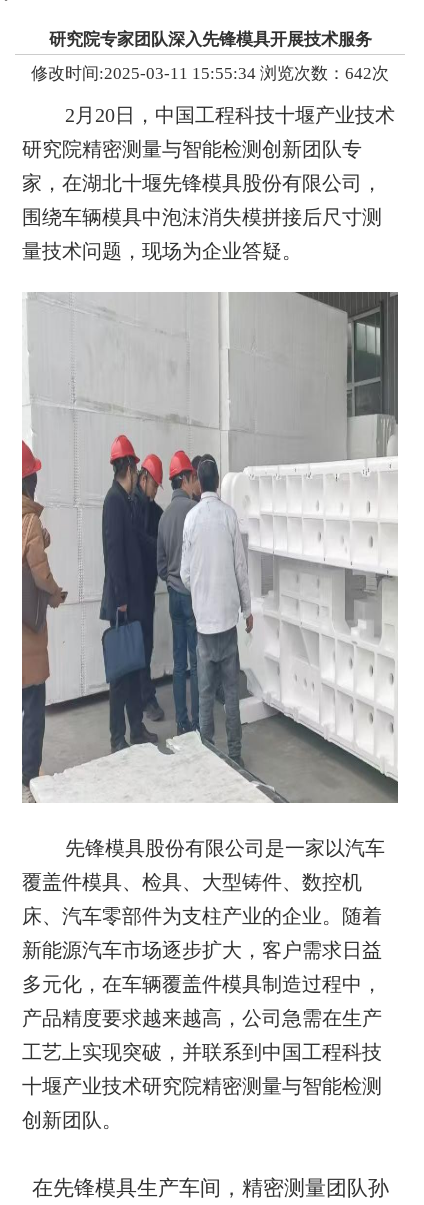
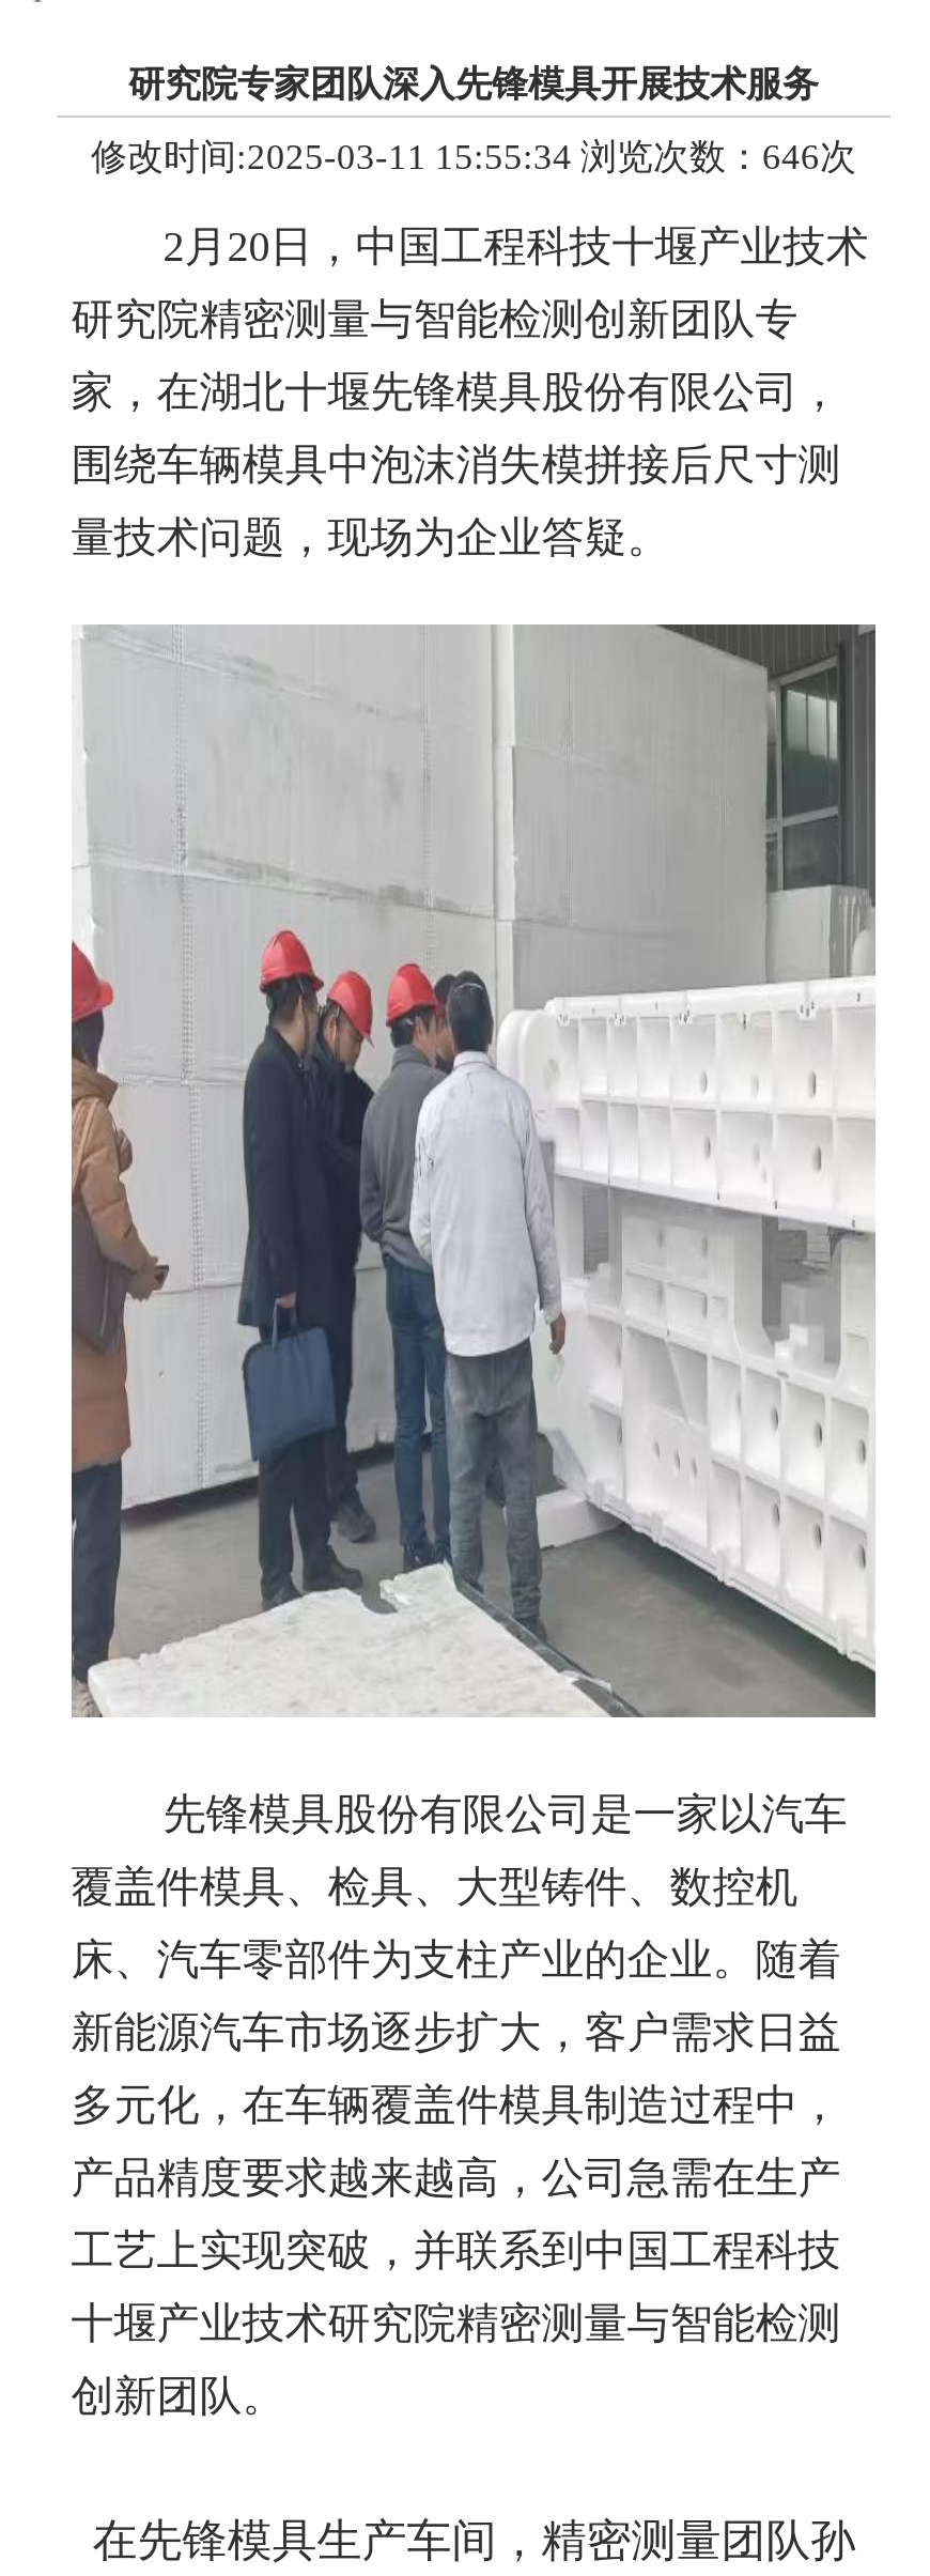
- 修改时间:2025-03-11 15:55:34 浏览次数：642次
+ 修改时间:2025-03-11 15:55:34 浏览次数：646次
